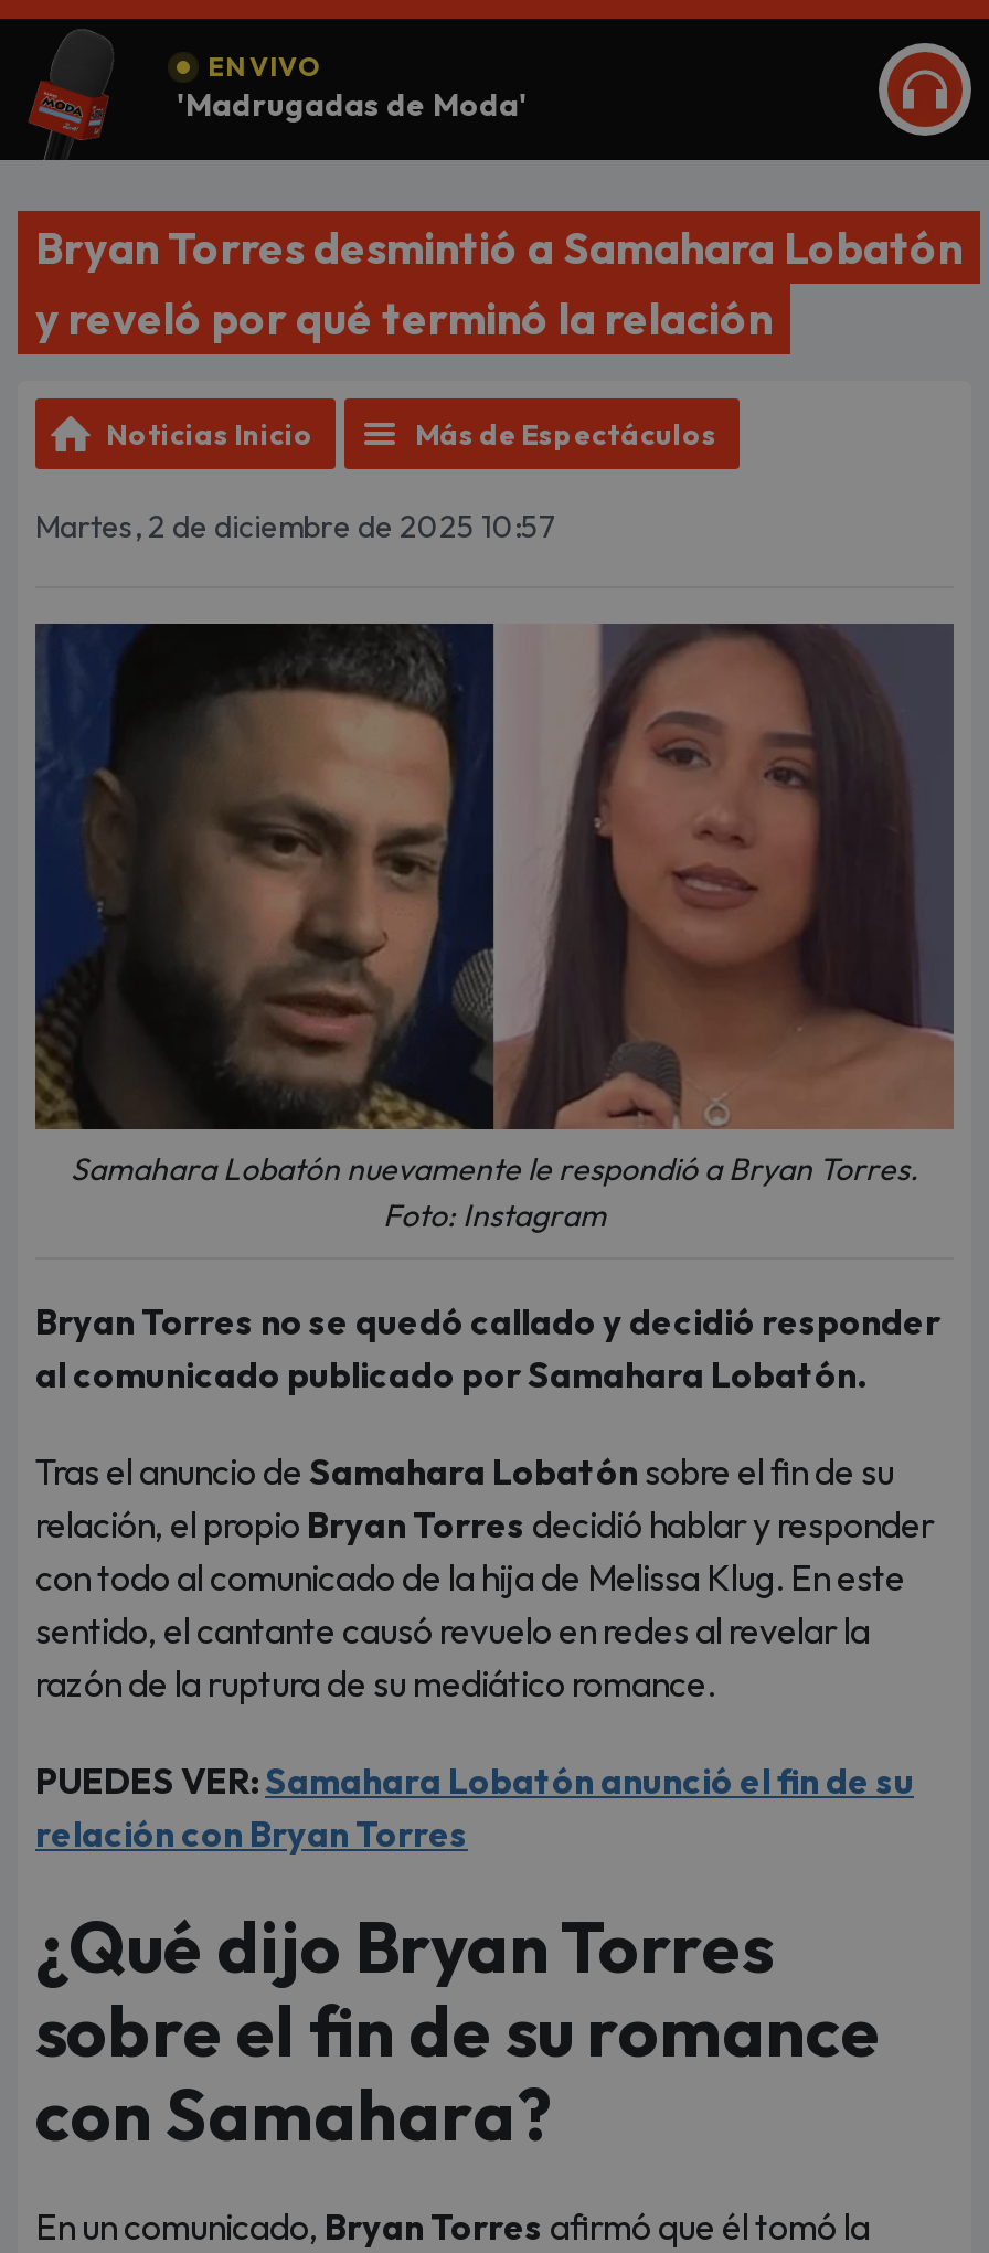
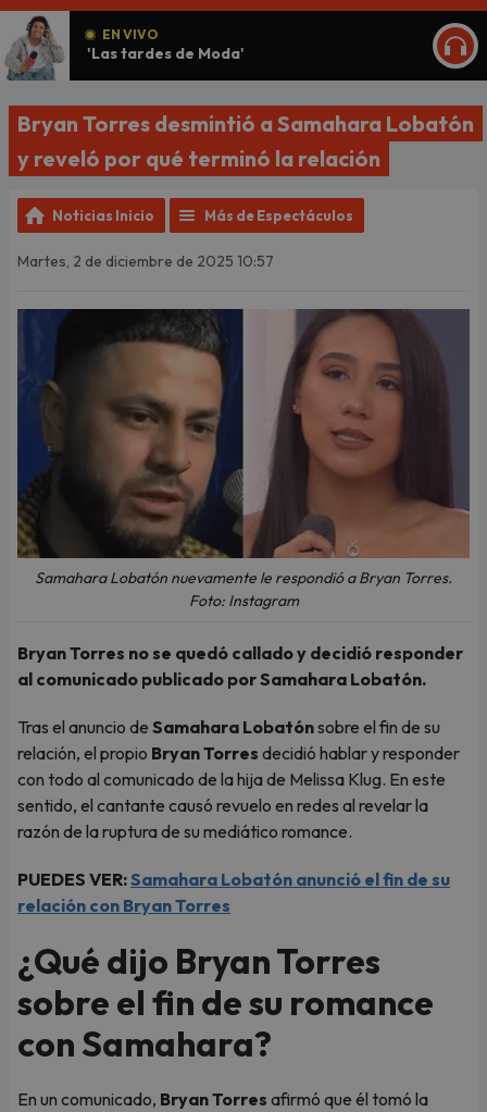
- [image]
- 'Madrugadas de Moda'
+ [image]
+ 'Las tardes de Moda'
